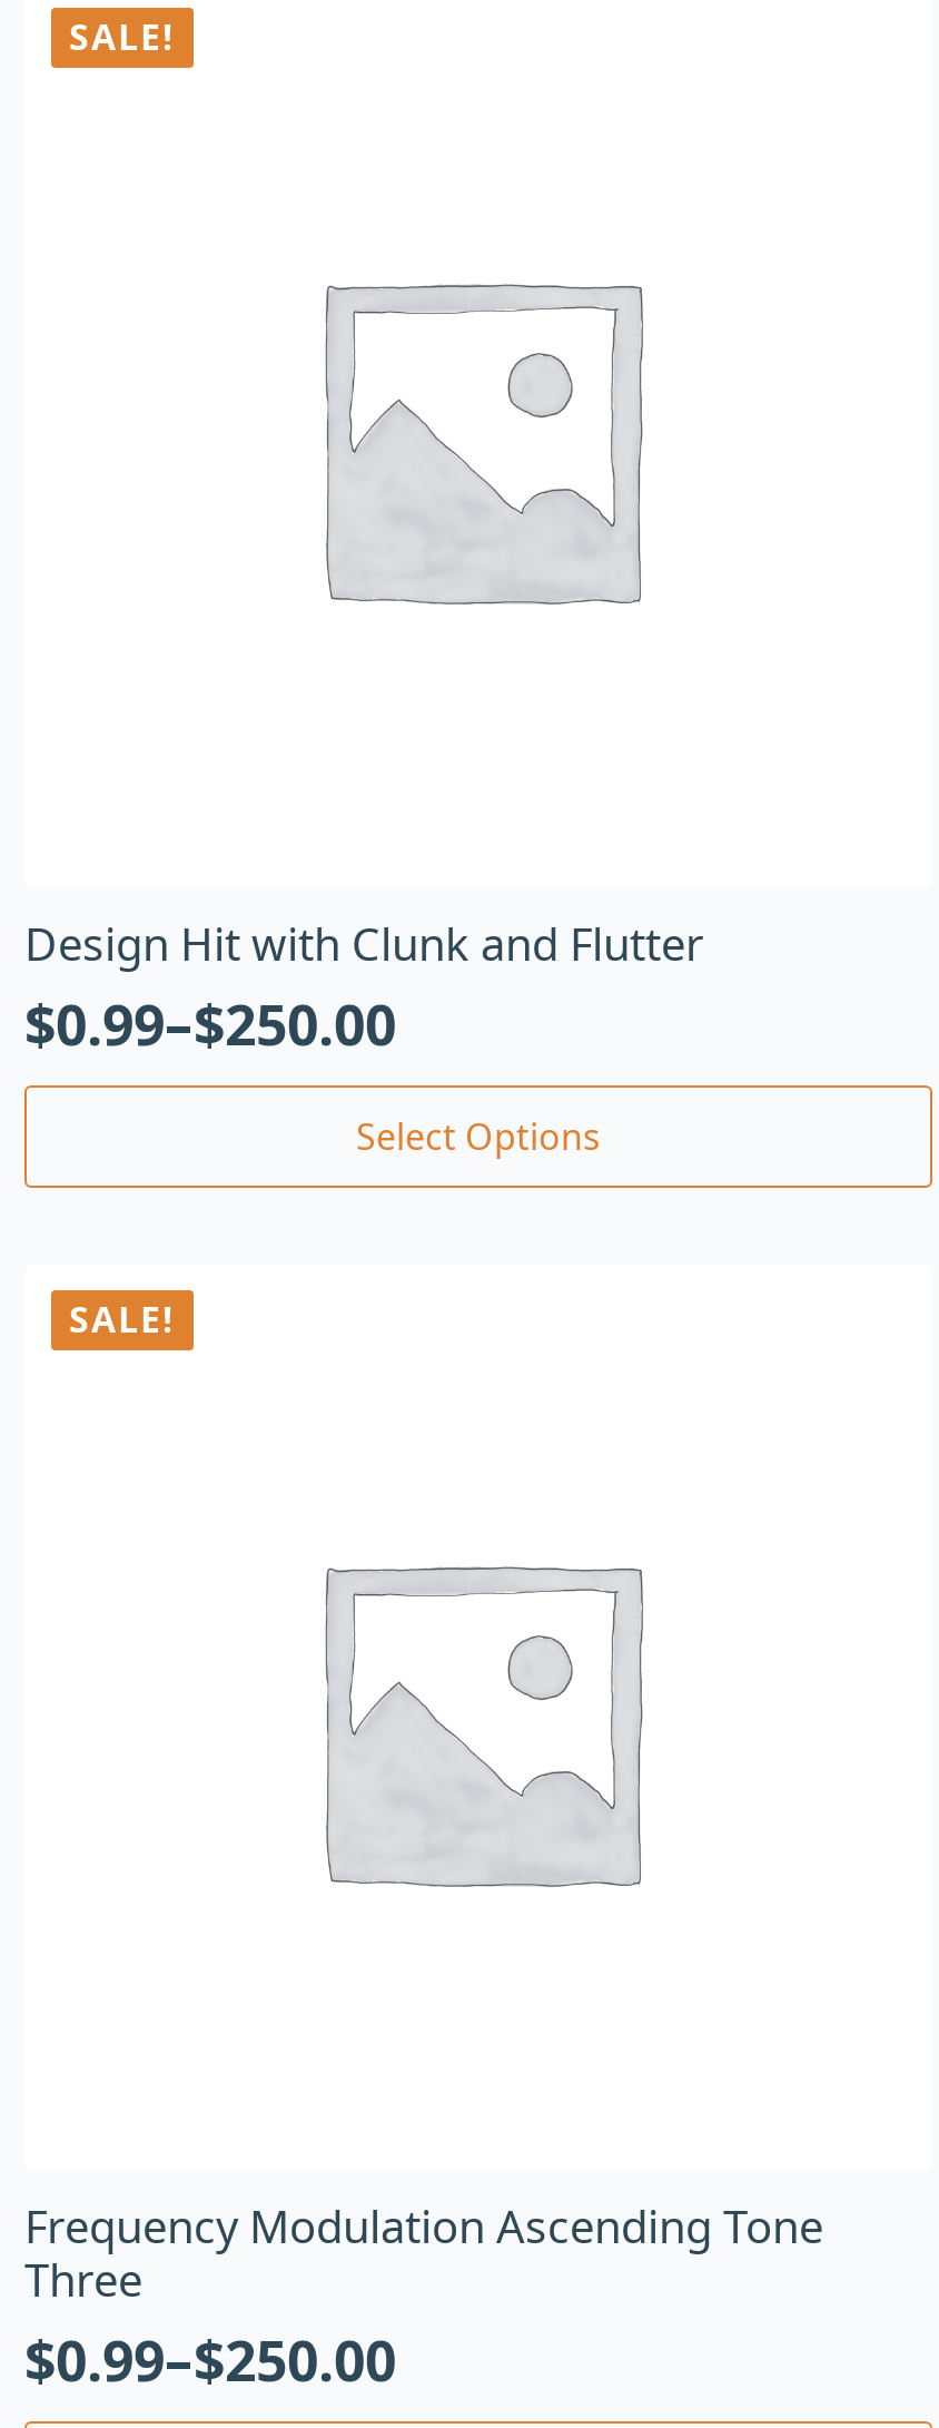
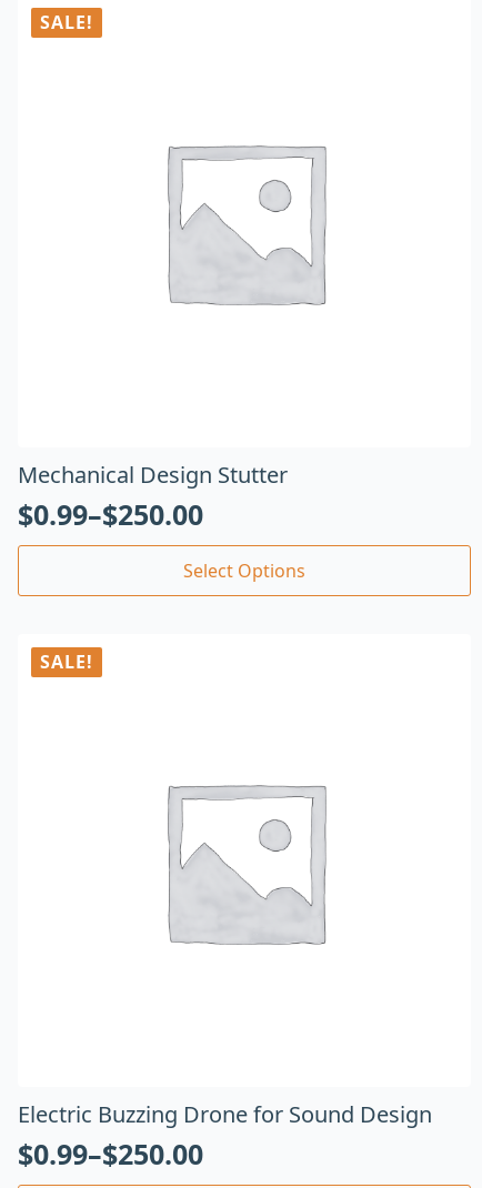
- Design Hit with Clunk and Flutter
+ Mechanical Design Stutter

- Frequency Modulation Ascending Tone
- Three
+ Electric Buzzing Drone for Sound Design
